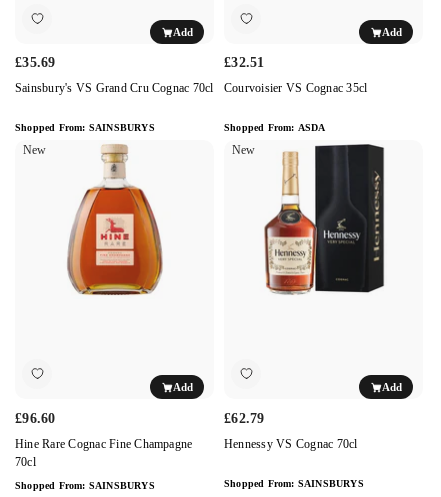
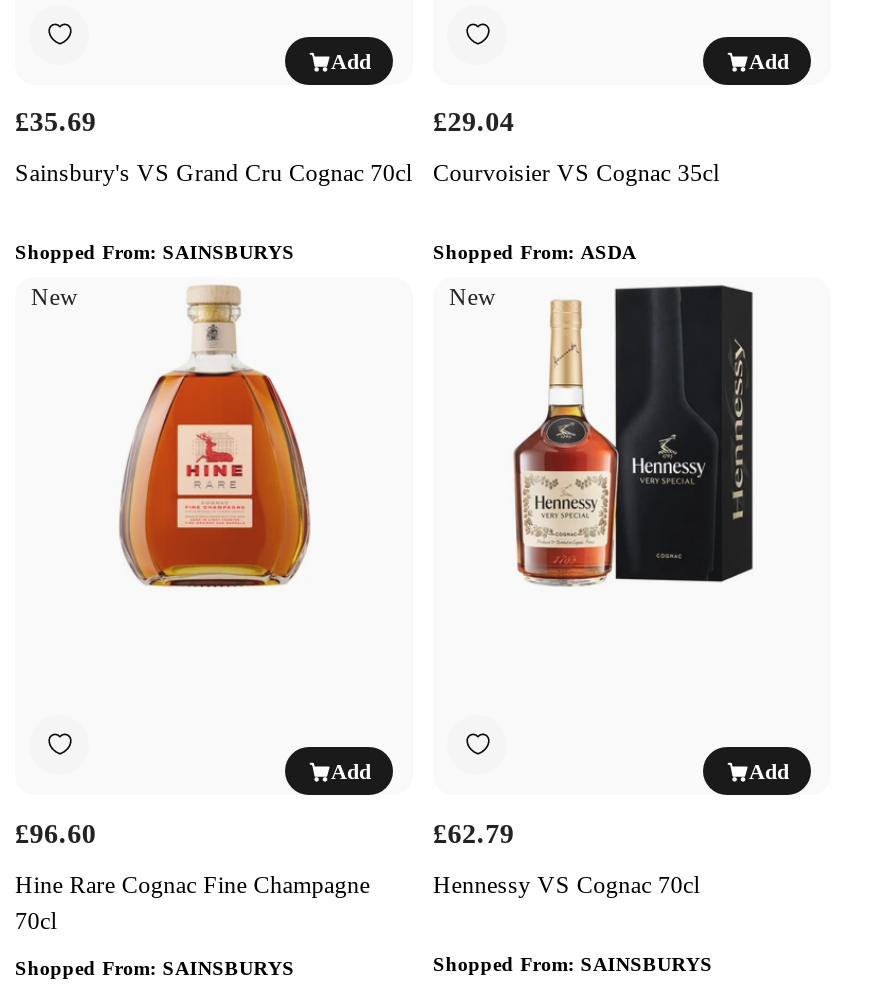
- £32.51
+ £29.04
